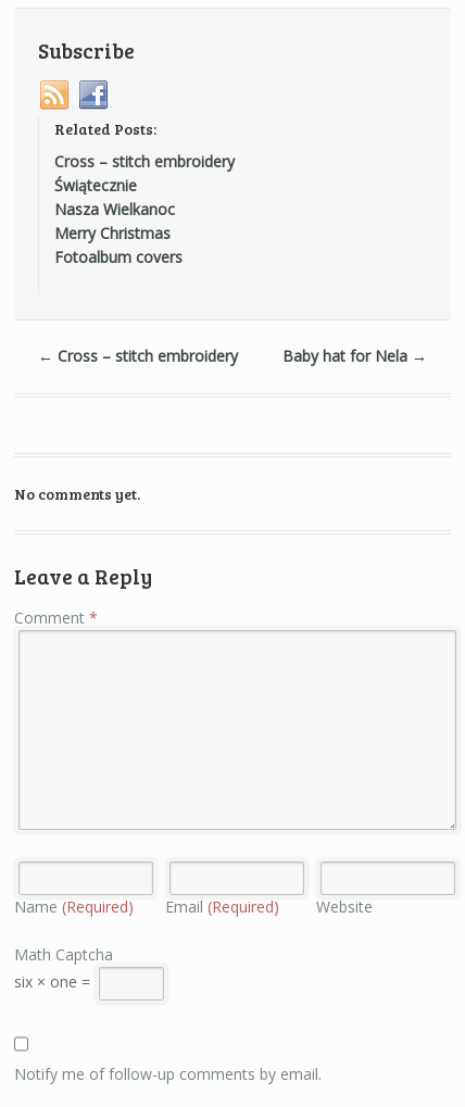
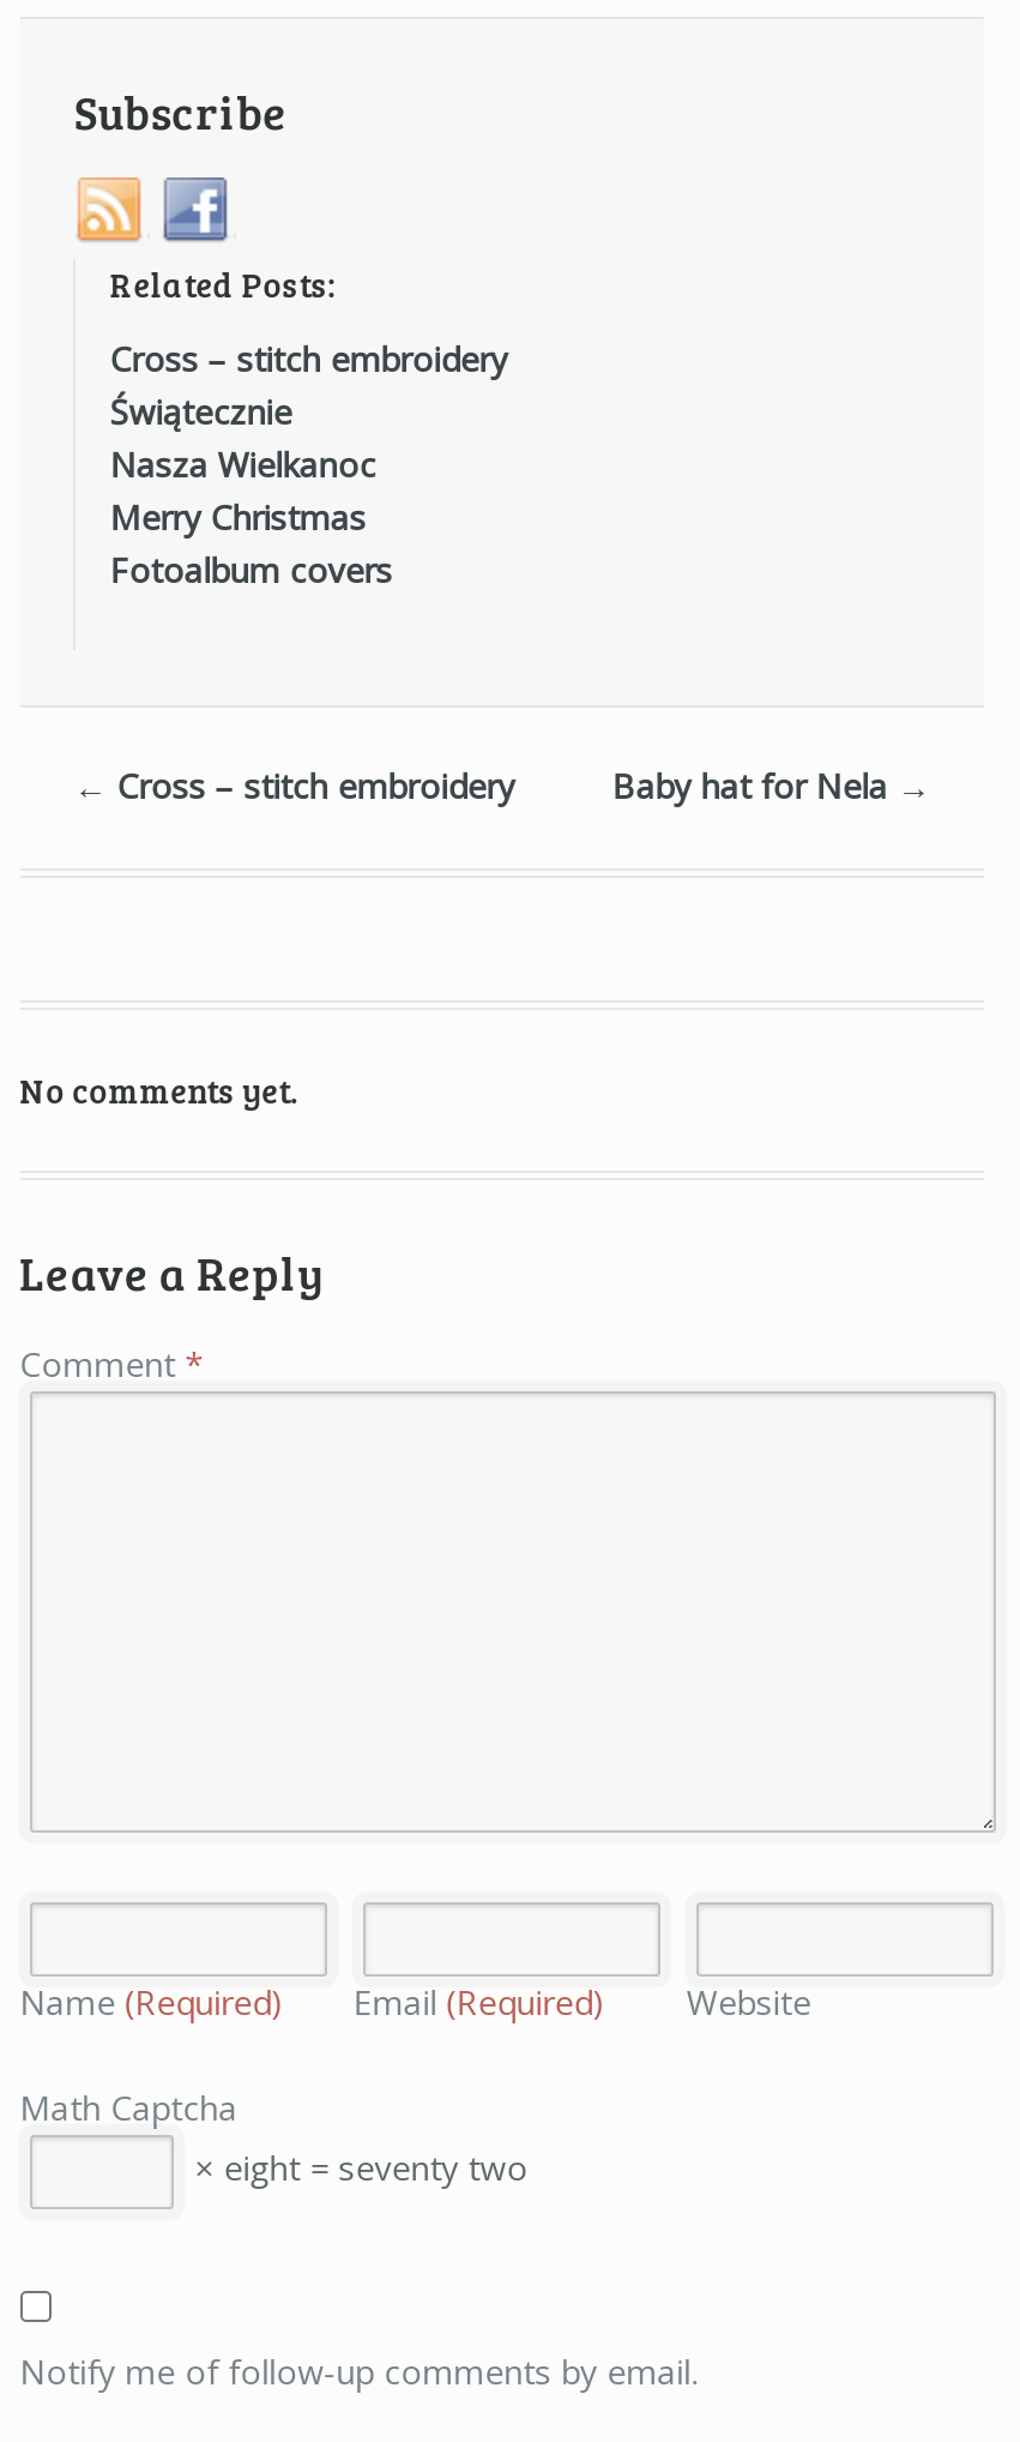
- six × one =
+ × eight = seventy two
